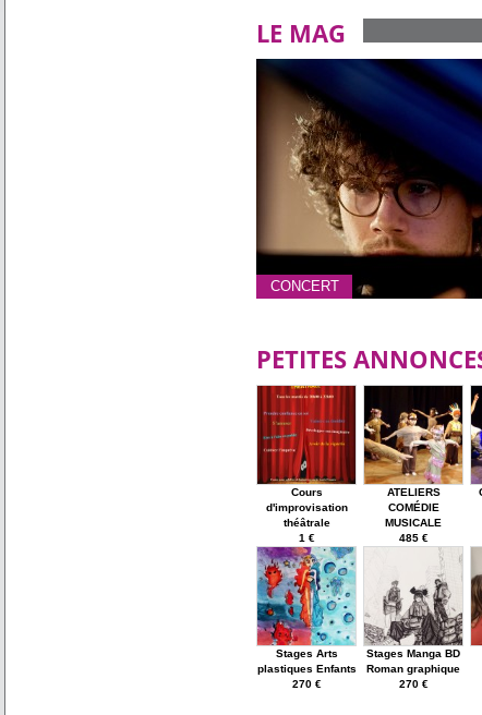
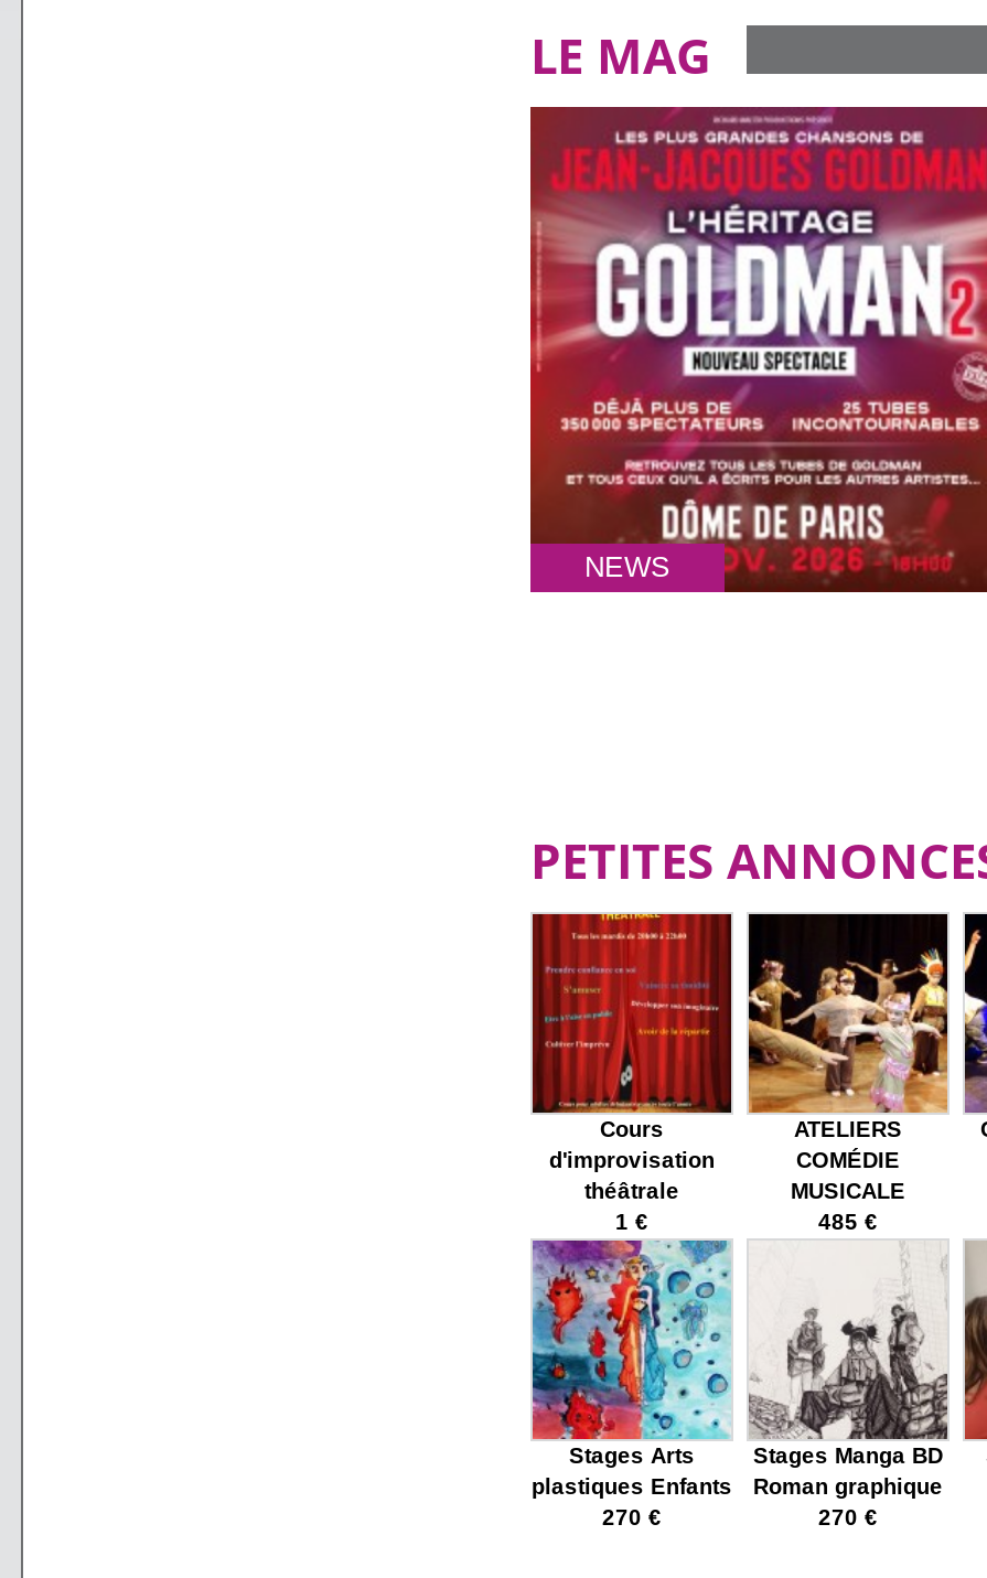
- [image]
- CONCERT
+ [image]
+ NEWS
